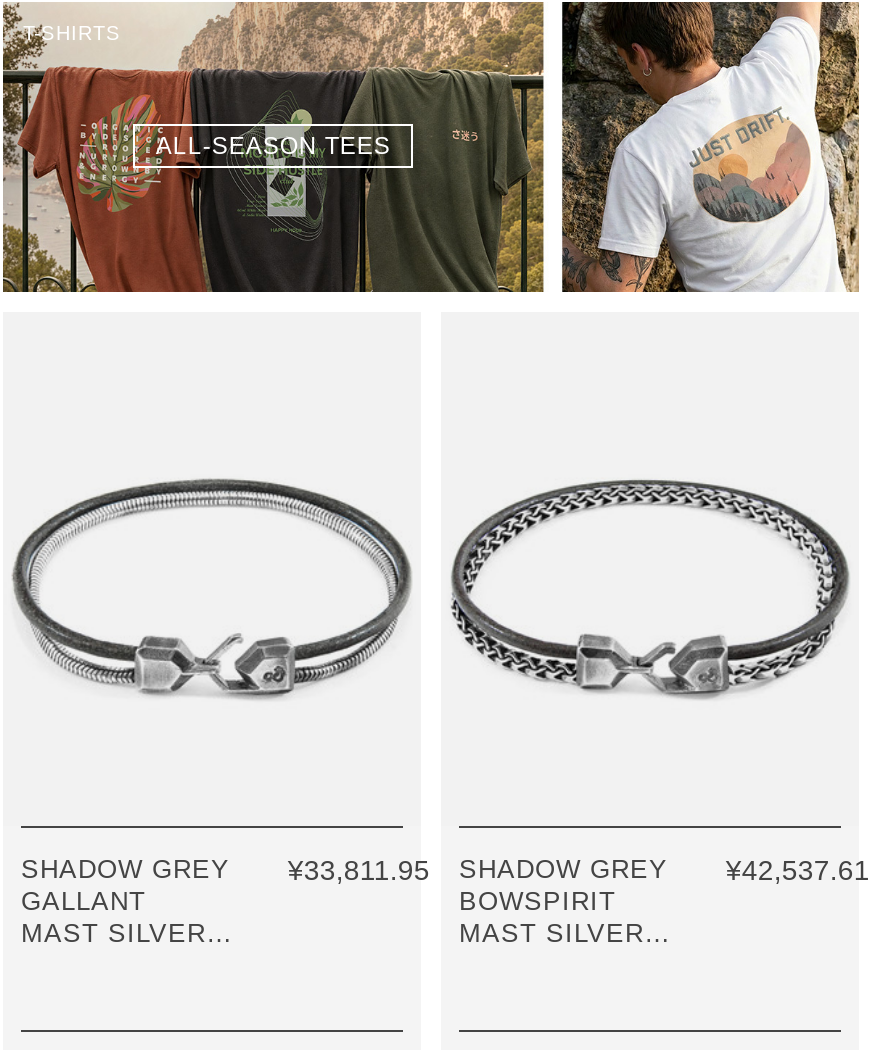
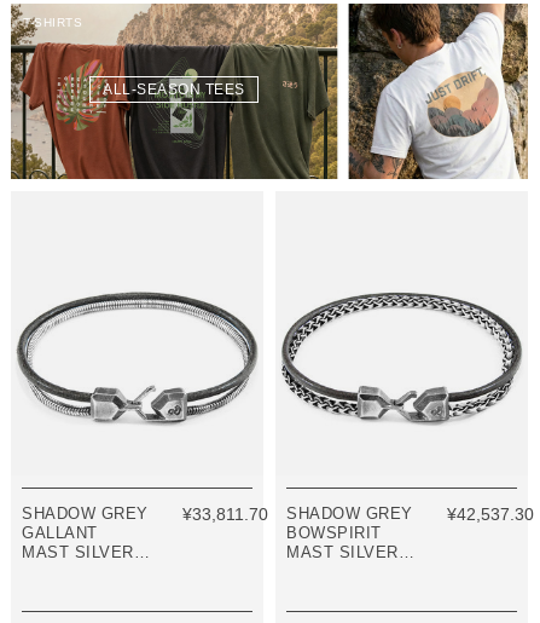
- ¥33,811.95
+ ¥33,811.70

- ¥42,537.61
+ ¥42,537.30
